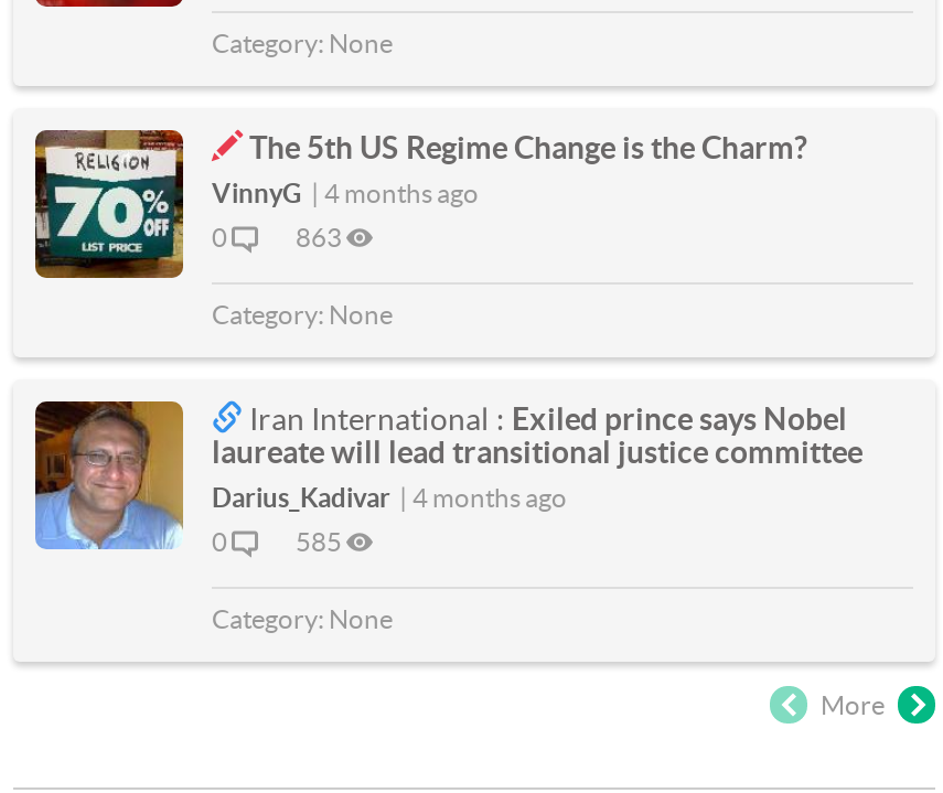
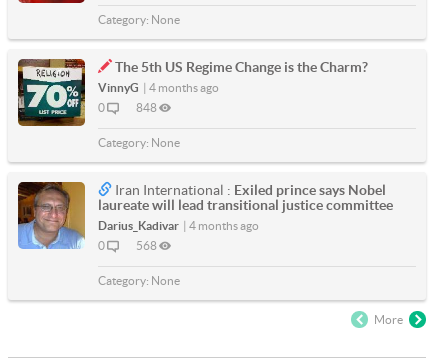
- 863
+ 848

- 585
+ 568
